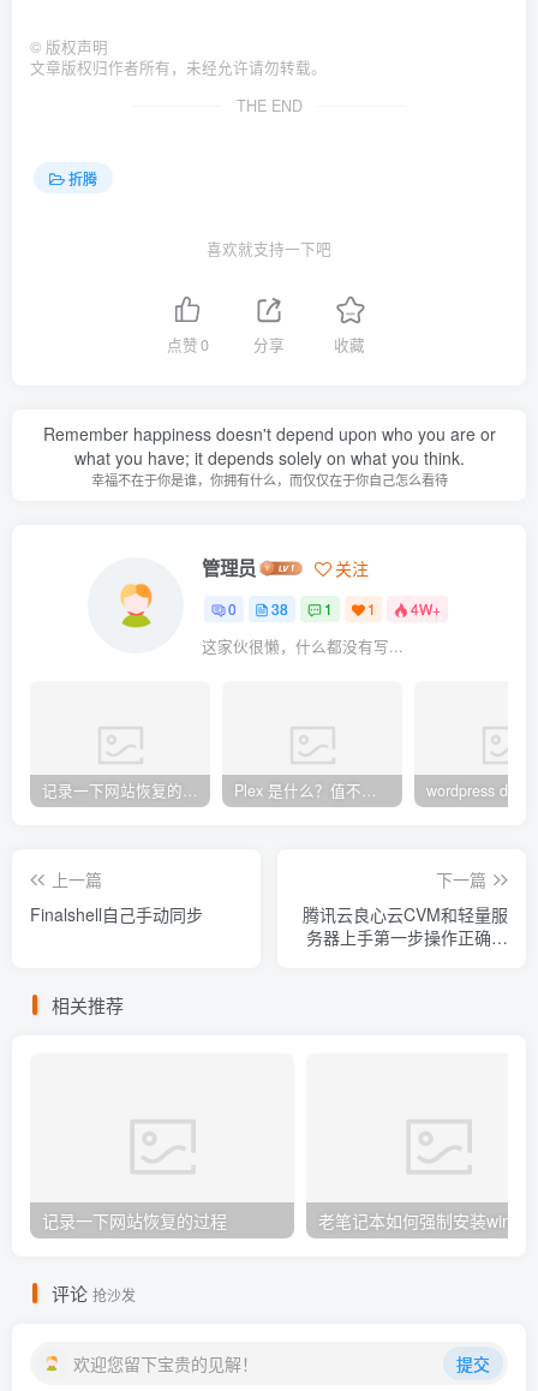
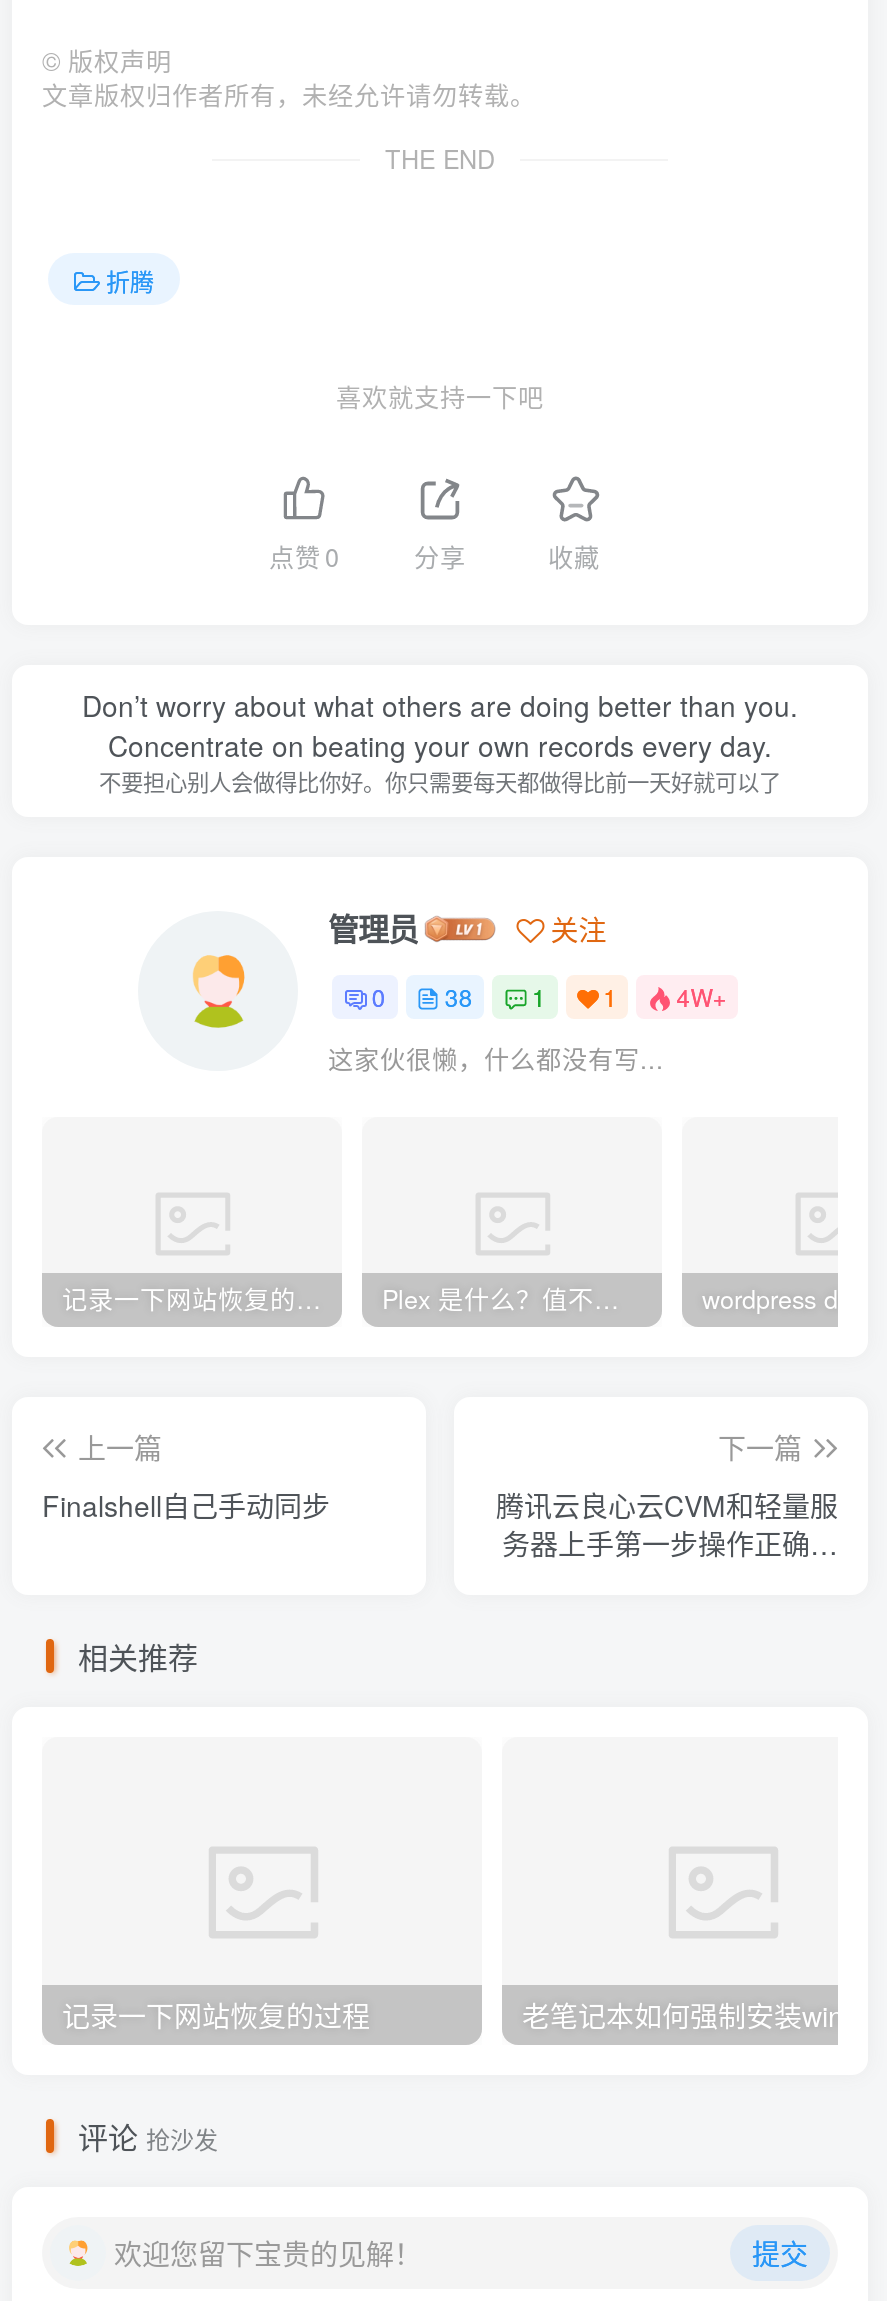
- Remember happiness doesn't depend upon who you are or
- what you have; it depends solely on what you think.
- 幸福不在于你是谁，你拥有什么，而仅仅在于你自己怎么看待
+ Don’t worry about what others are doing better than you.
+ Concentrate on beating your own records every day.
+ 不要担心别人会做得比你好。你只需要每天都做得比前一天好就可以了
